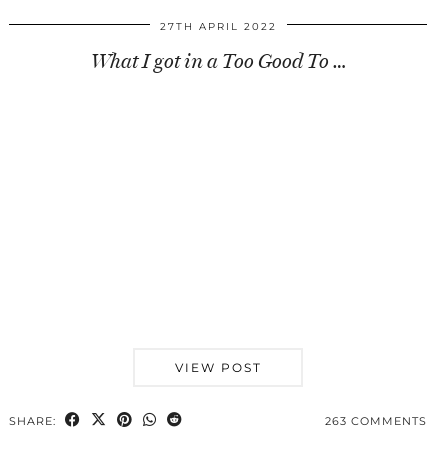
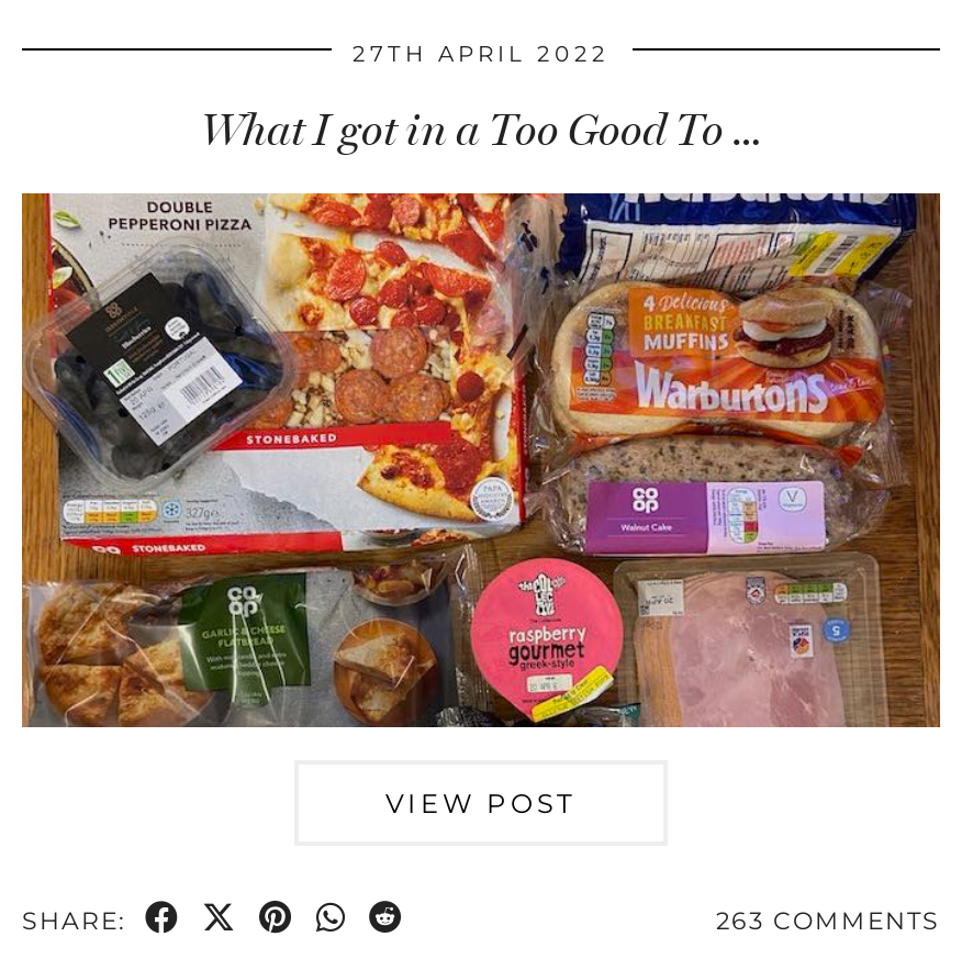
+ [image]
